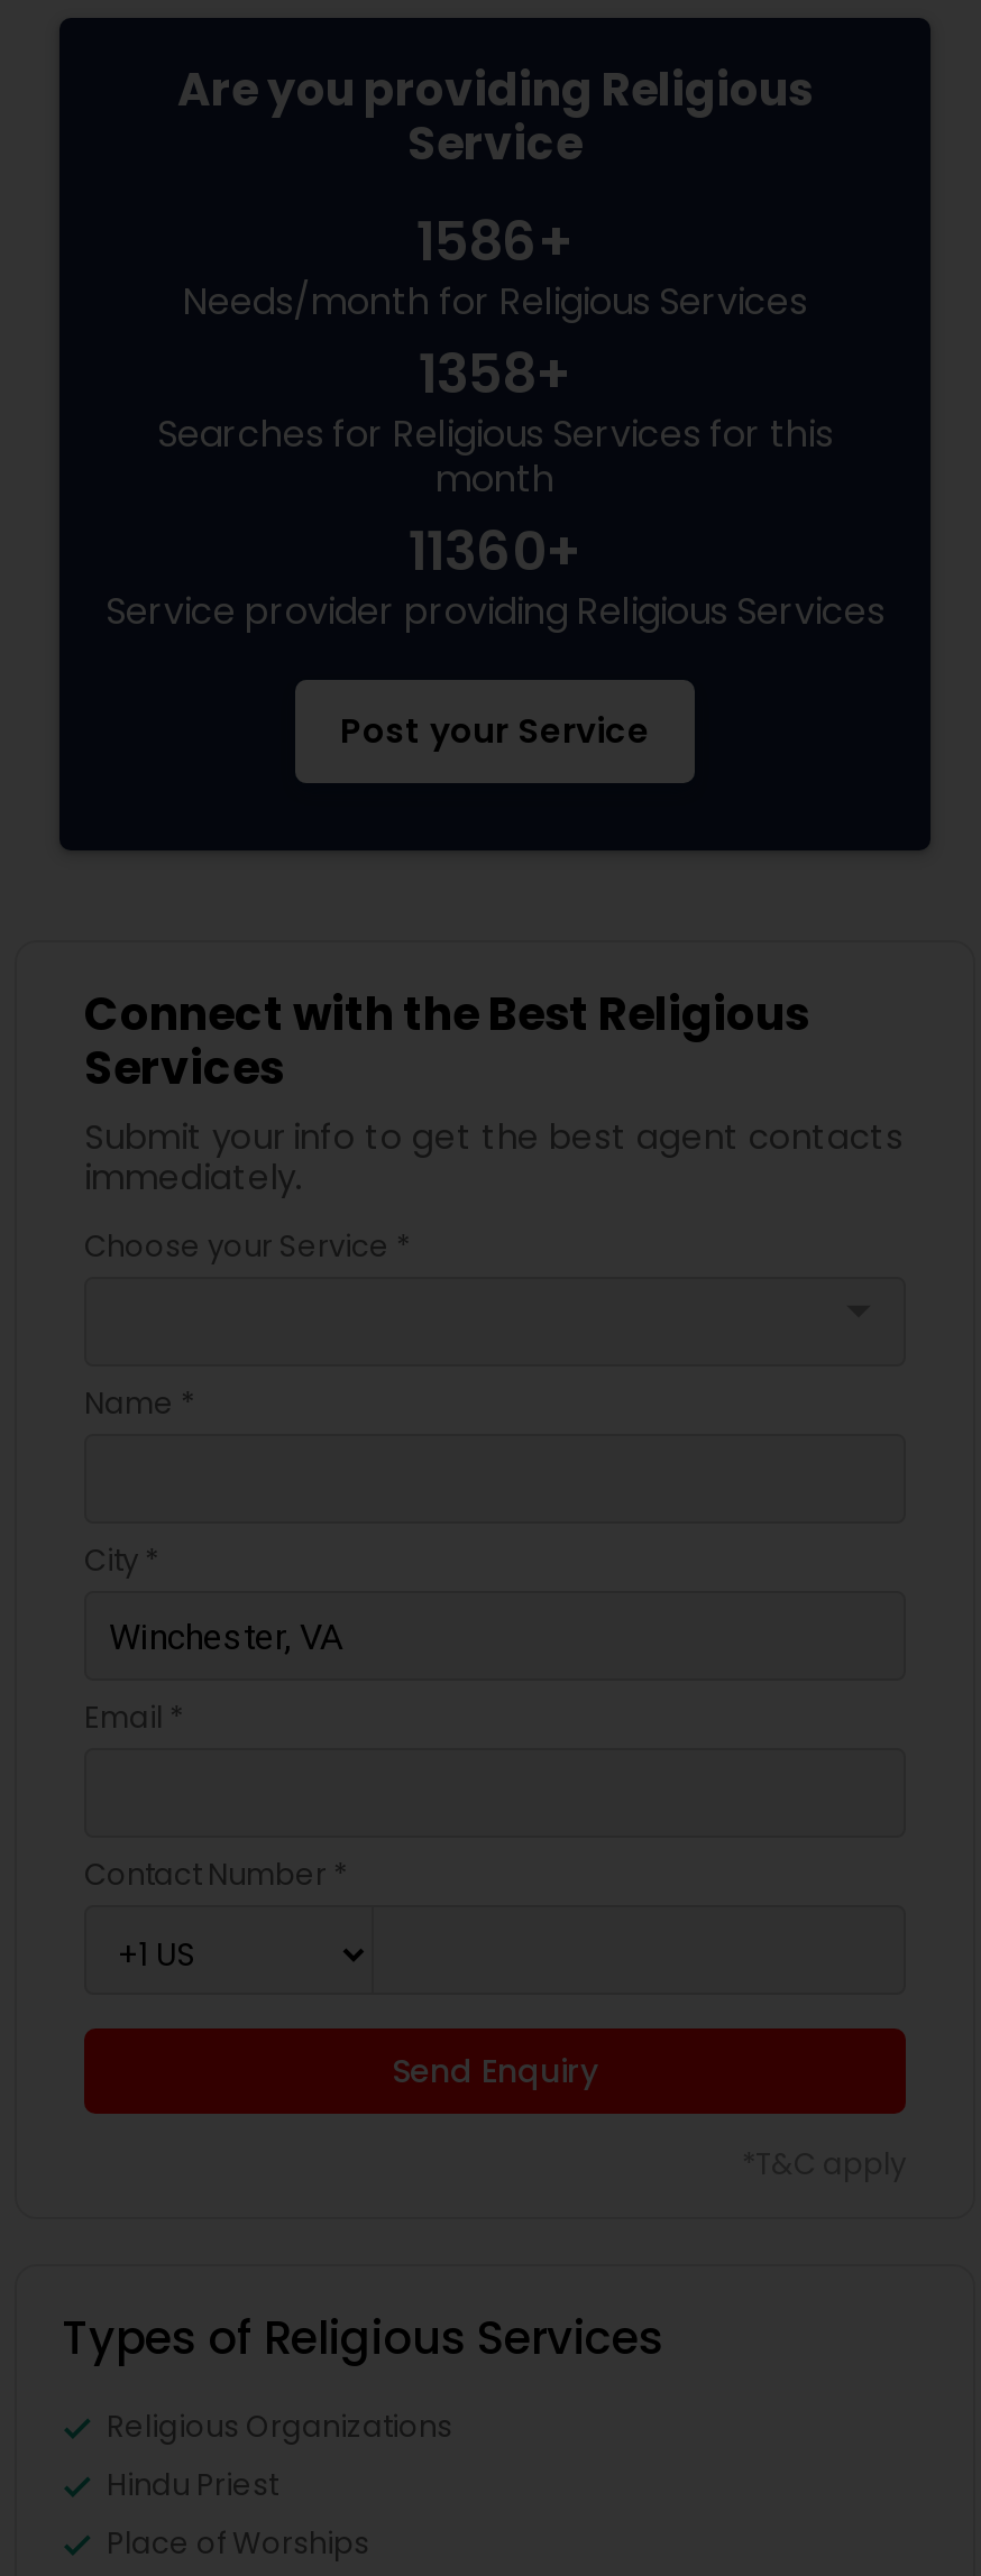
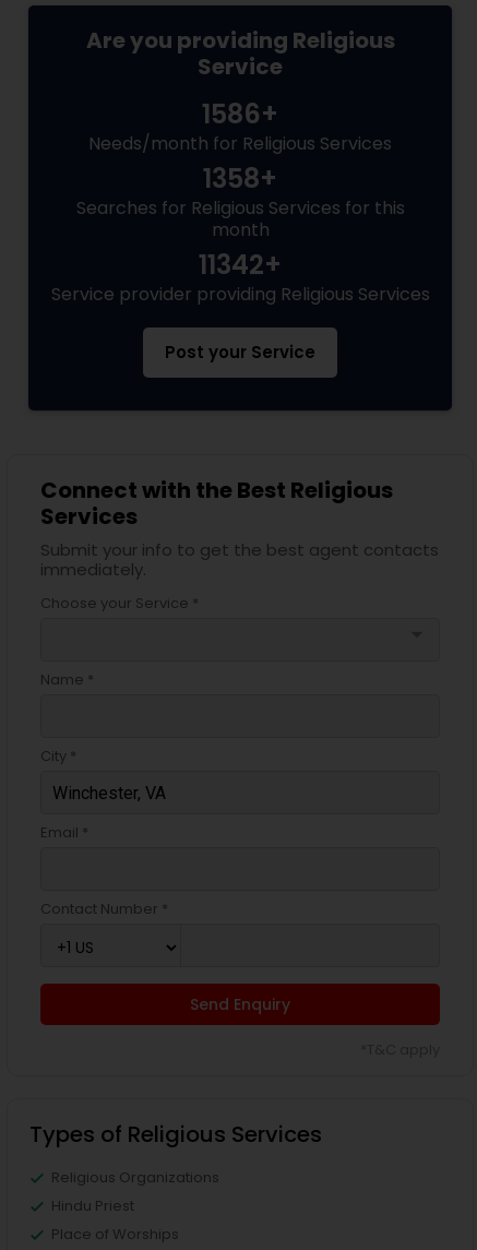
- 11360+
+ 11342+
